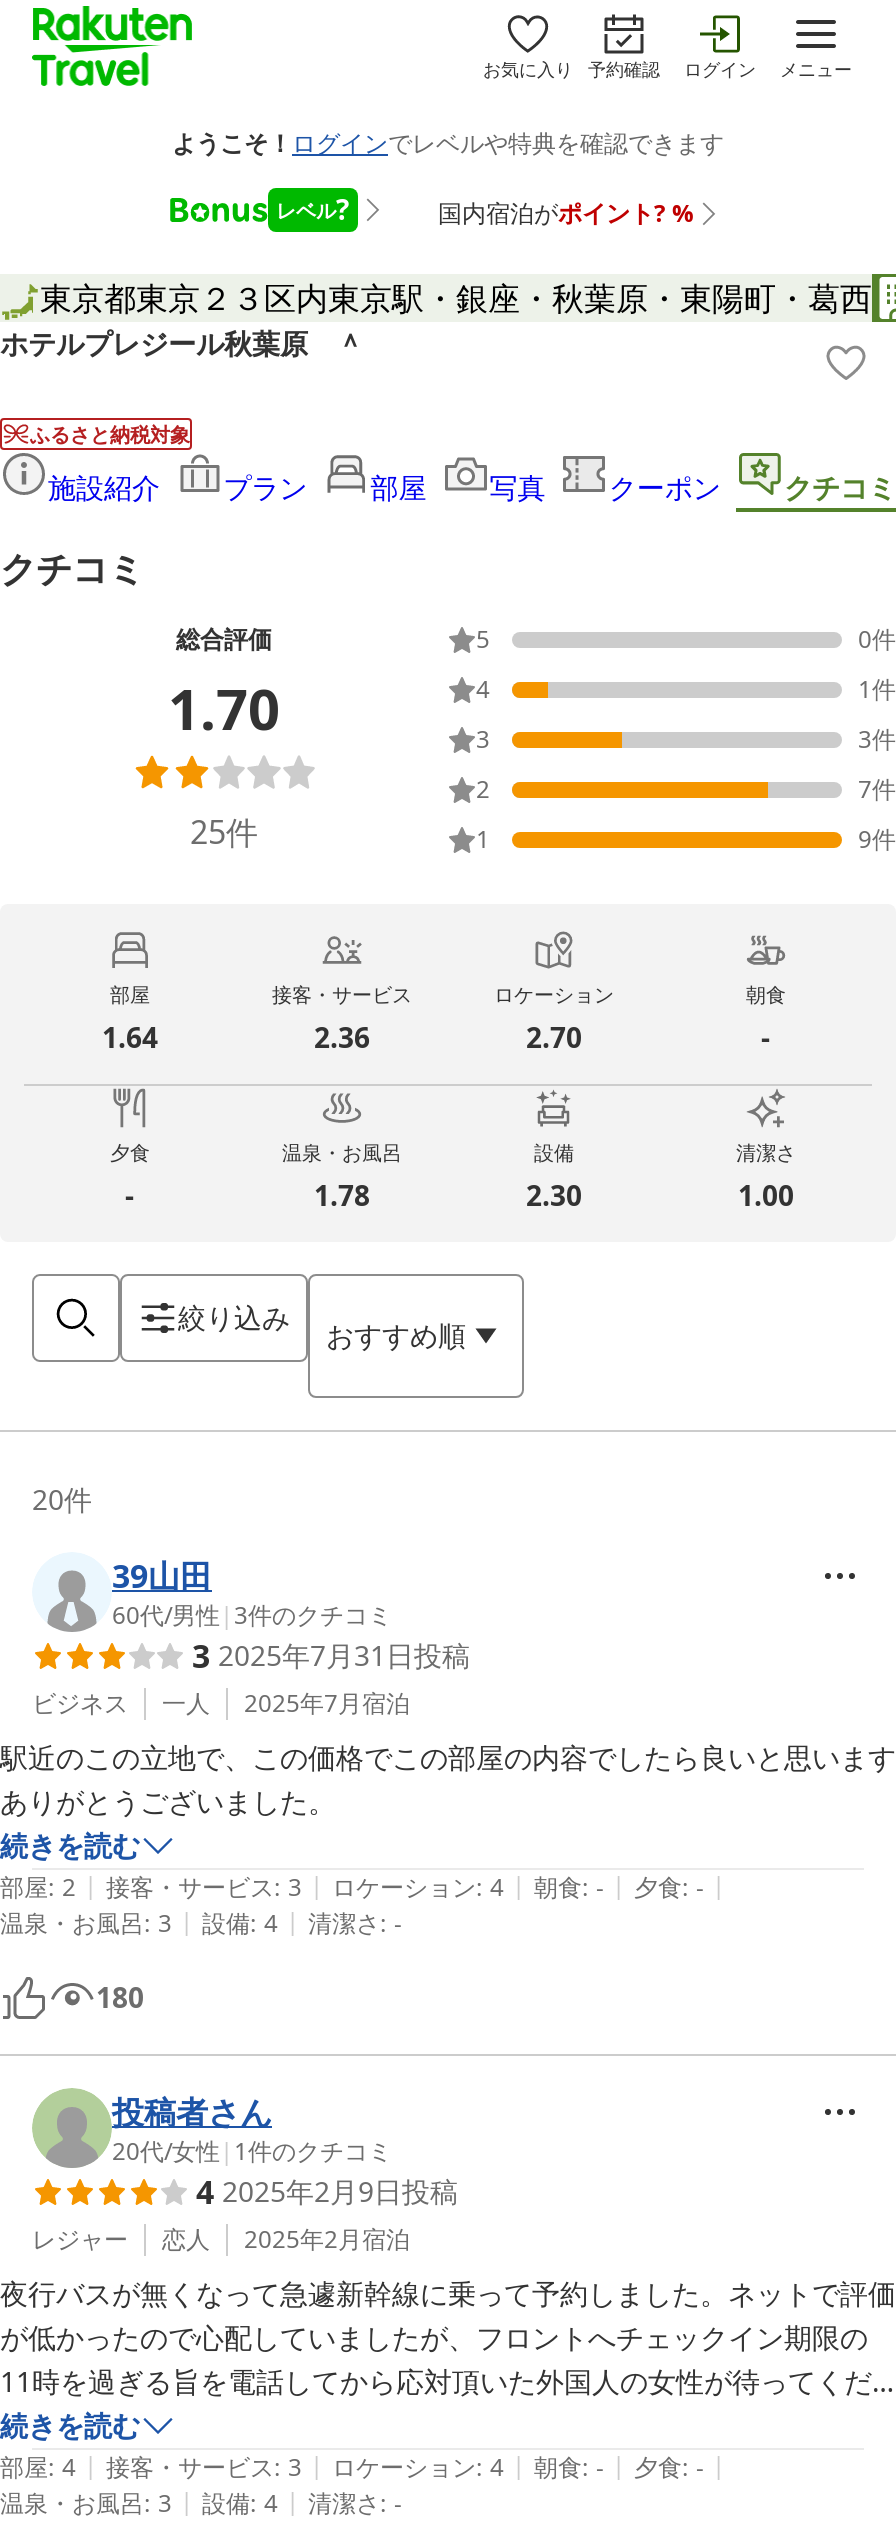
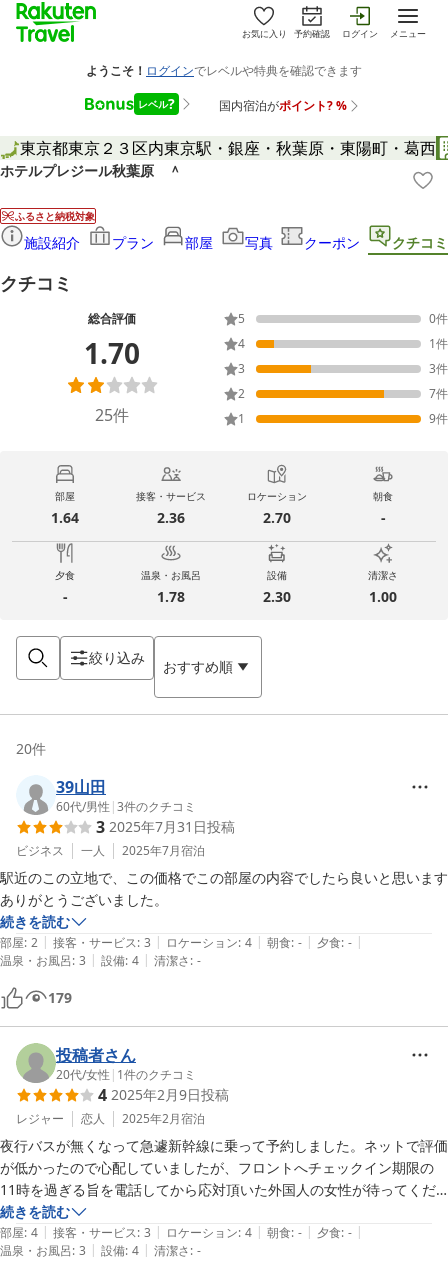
- 180
+ 179
